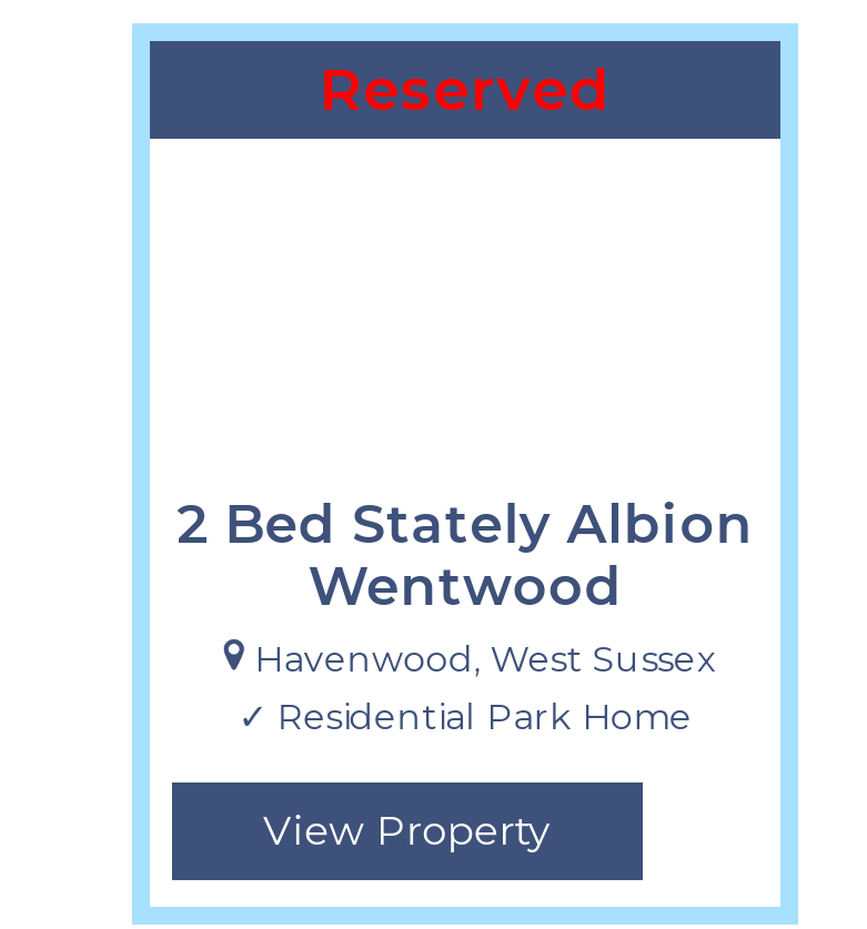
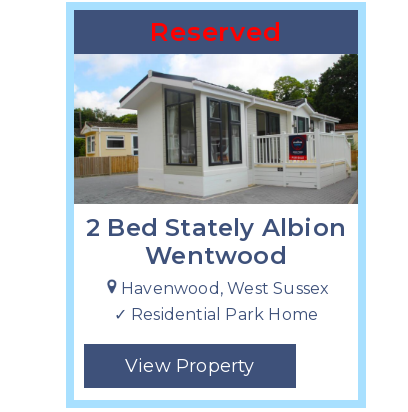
+ [image]
